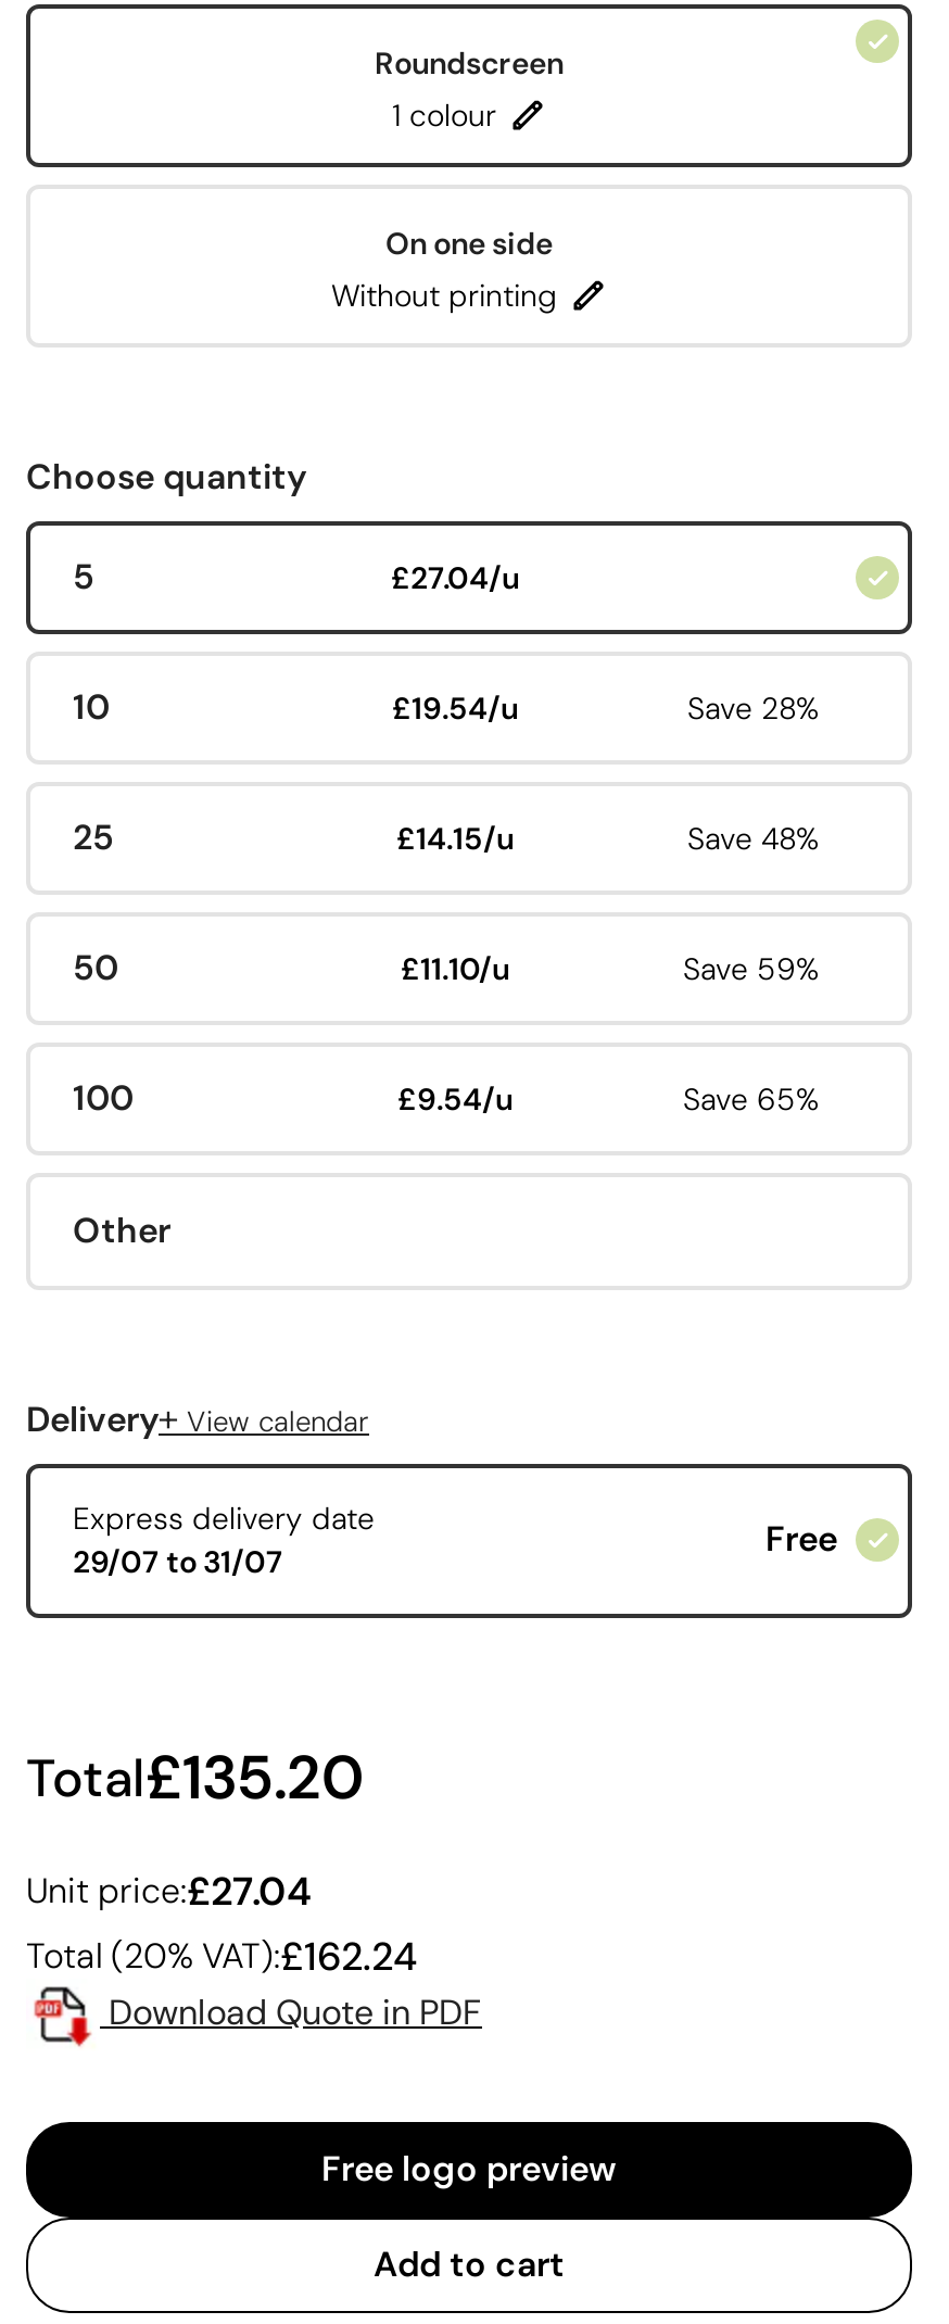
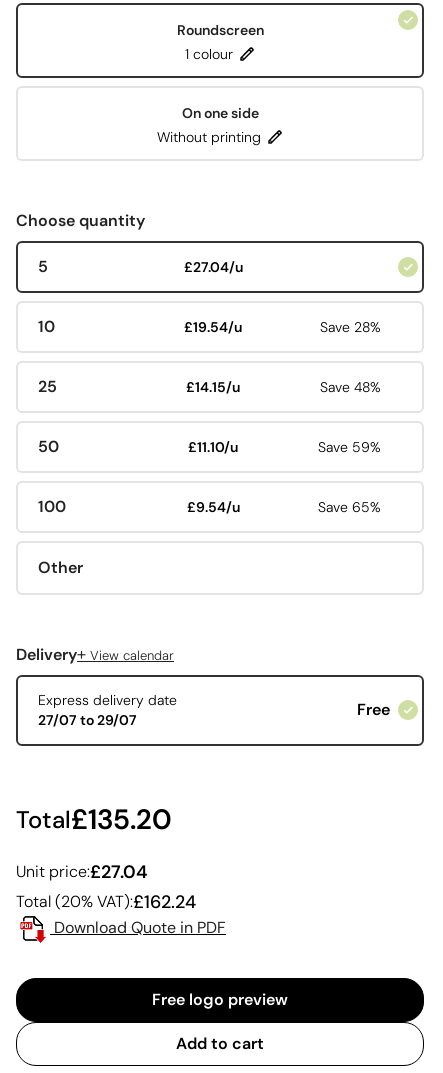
- 29/07 to 31/07
+ 27/07 to 29/07
